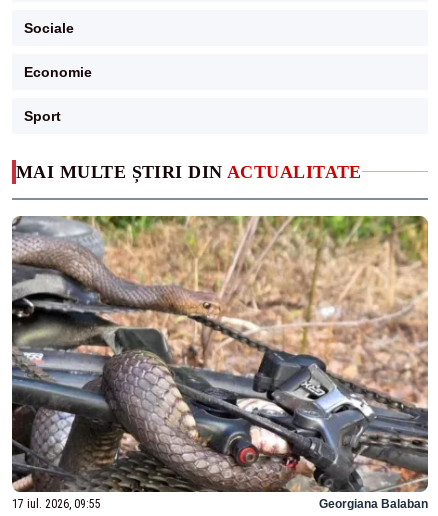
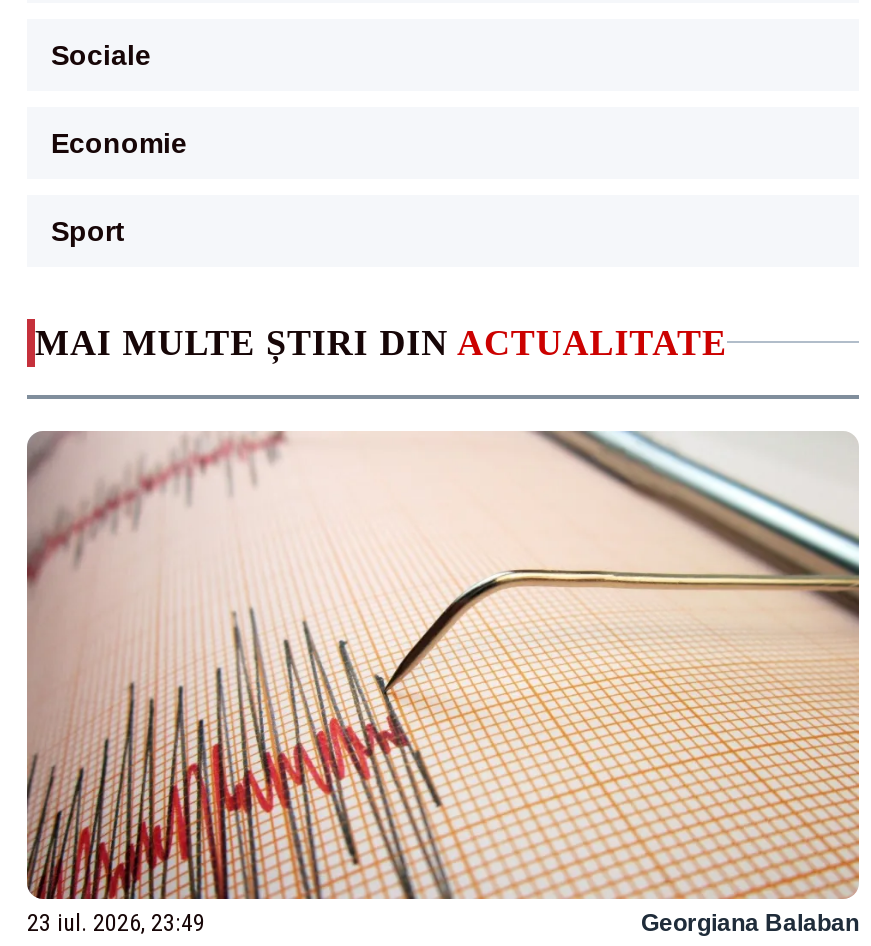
- [image]
- 17 iul. 2026, 09:55
+ [image]
+ 23 iul. 2026, 23:49
